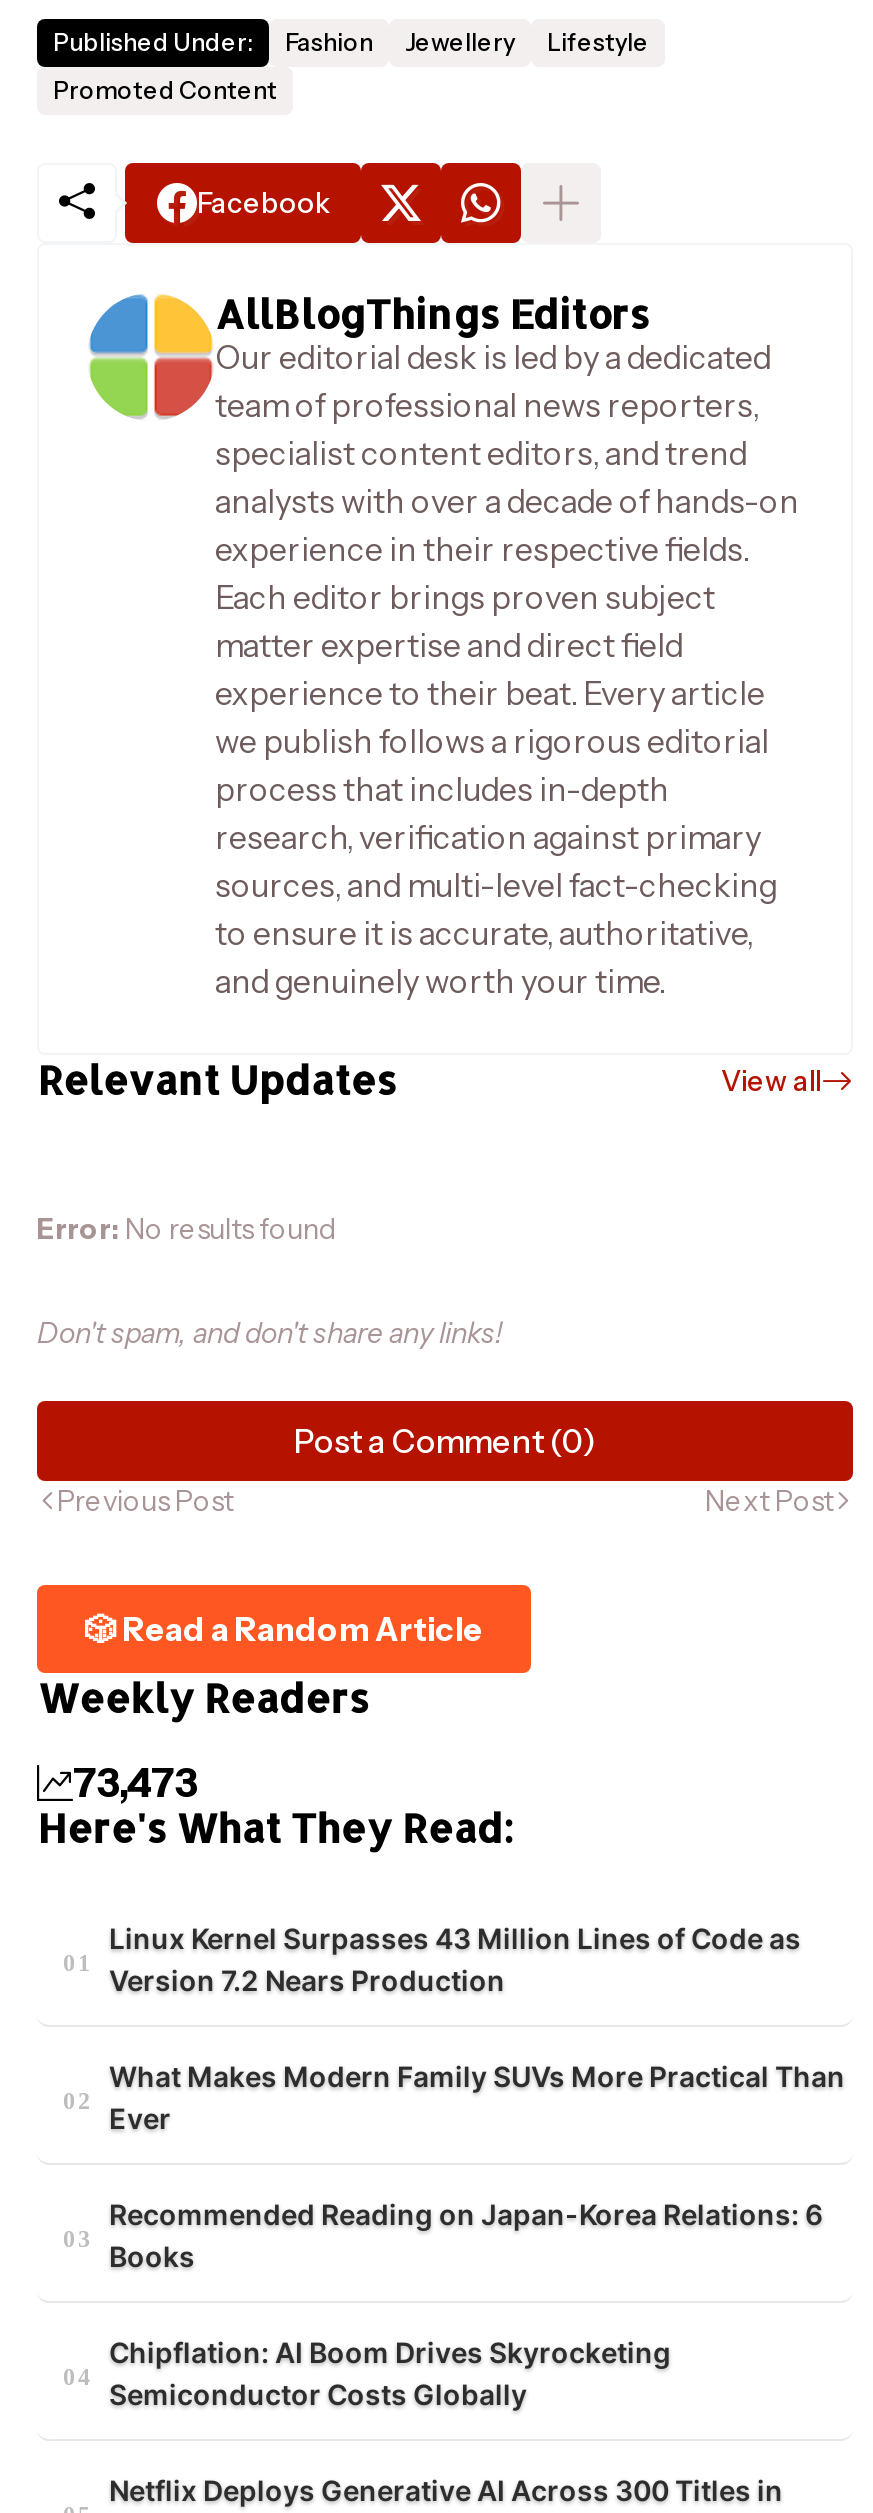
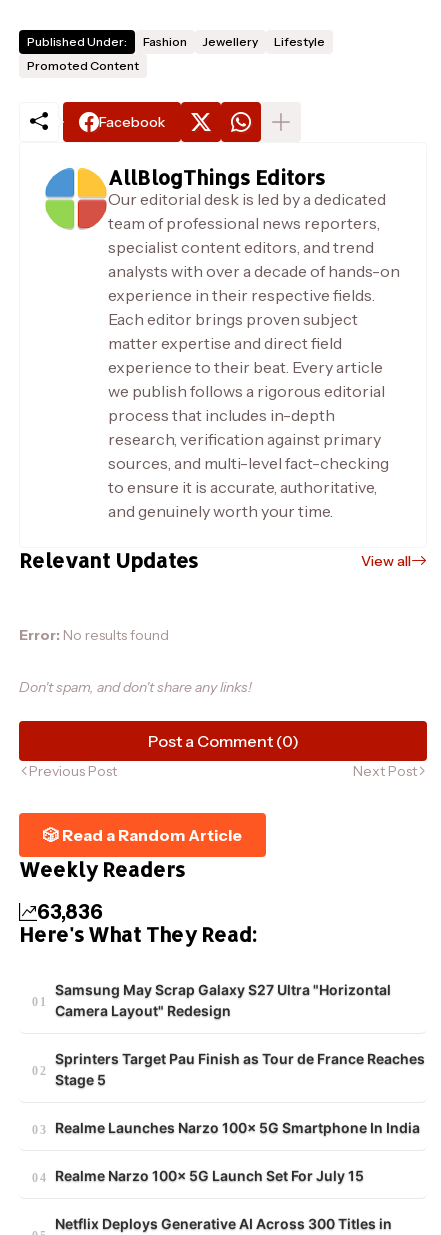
- 73,473
+ 63,836

- Linux Kernel Surpasses 43 Million Lines of Code as
- Version 7.2 Nears Production
+ Samsung May Scrap Galaxy S27 Ultra "Horizontal
+ Camera Layout" Redesign

- What Makes Modern Family SUVs More Practical Than
- Ever
+ Sprinters Target Pau Finish as Tour de France Reaches
+ Stage 5

- Recommended Reading on Japan-Korea Relations: 6
- Books
+ Realme Launches Narzo 100x 5G Smartphone In India

- Chipflation: AI Boom Drives Skyrocketing
- Semiconductor Costs Globally
+ Realme Narzo 100x 5G Launch Set For July 15
